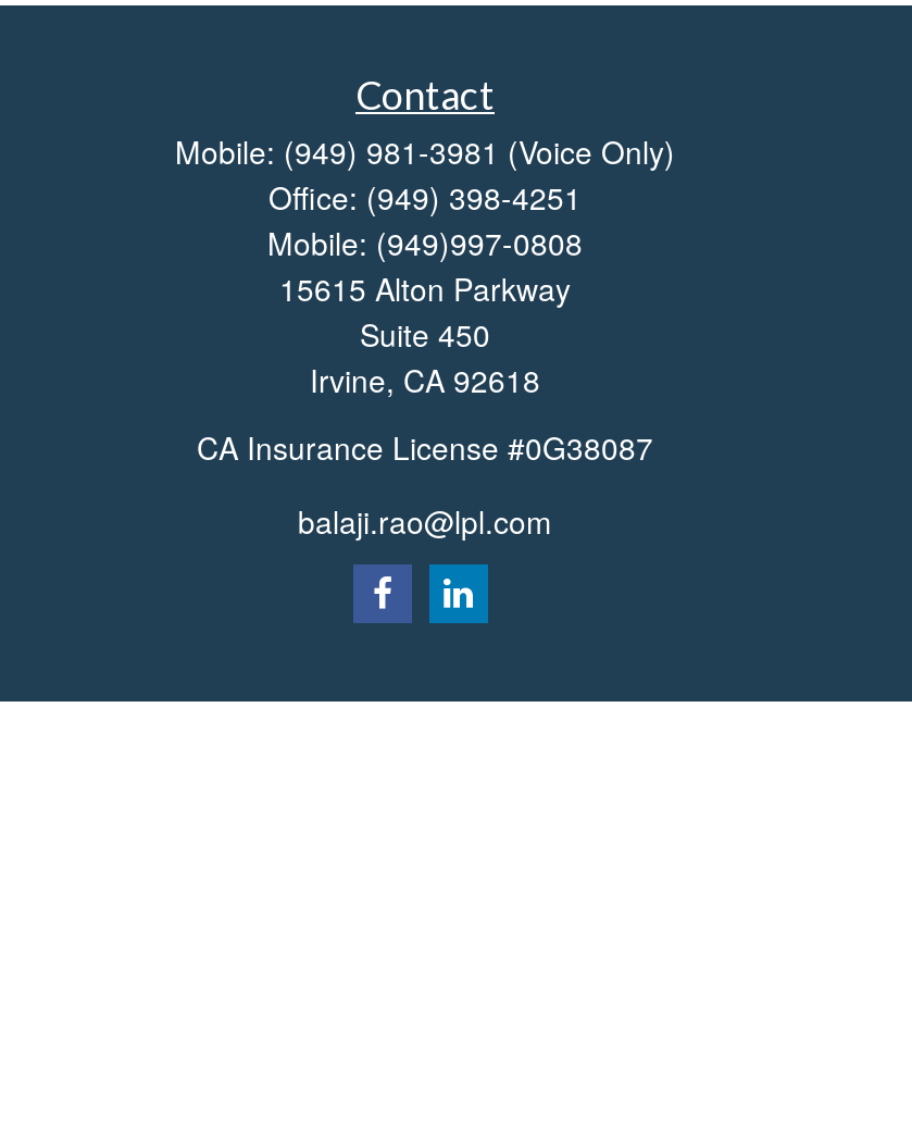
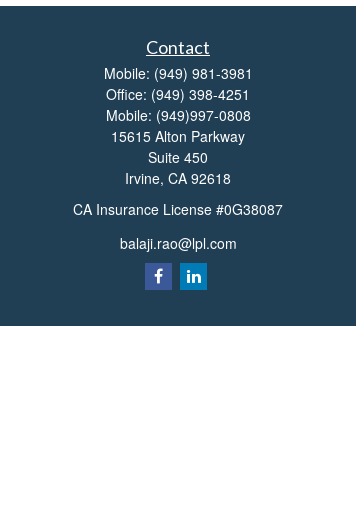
- Mobile: (949) 981-3981 (Voice Only)
+ Mobile: (949) 981-3981
